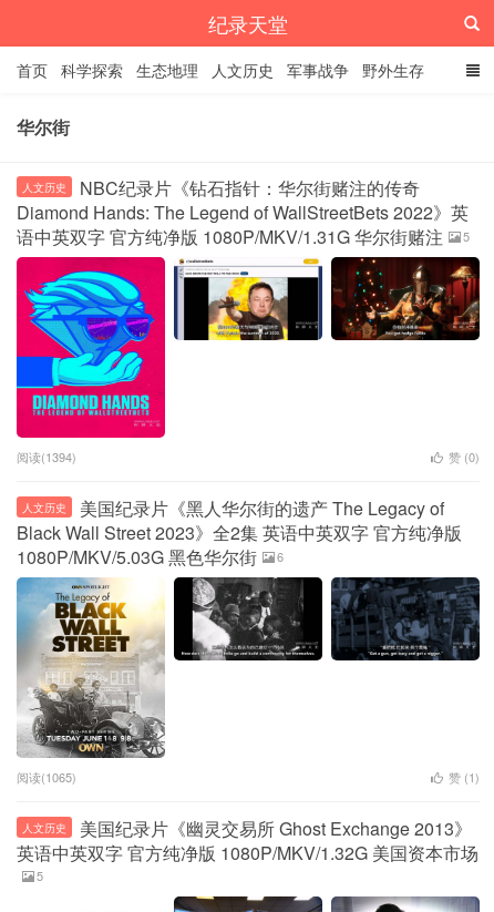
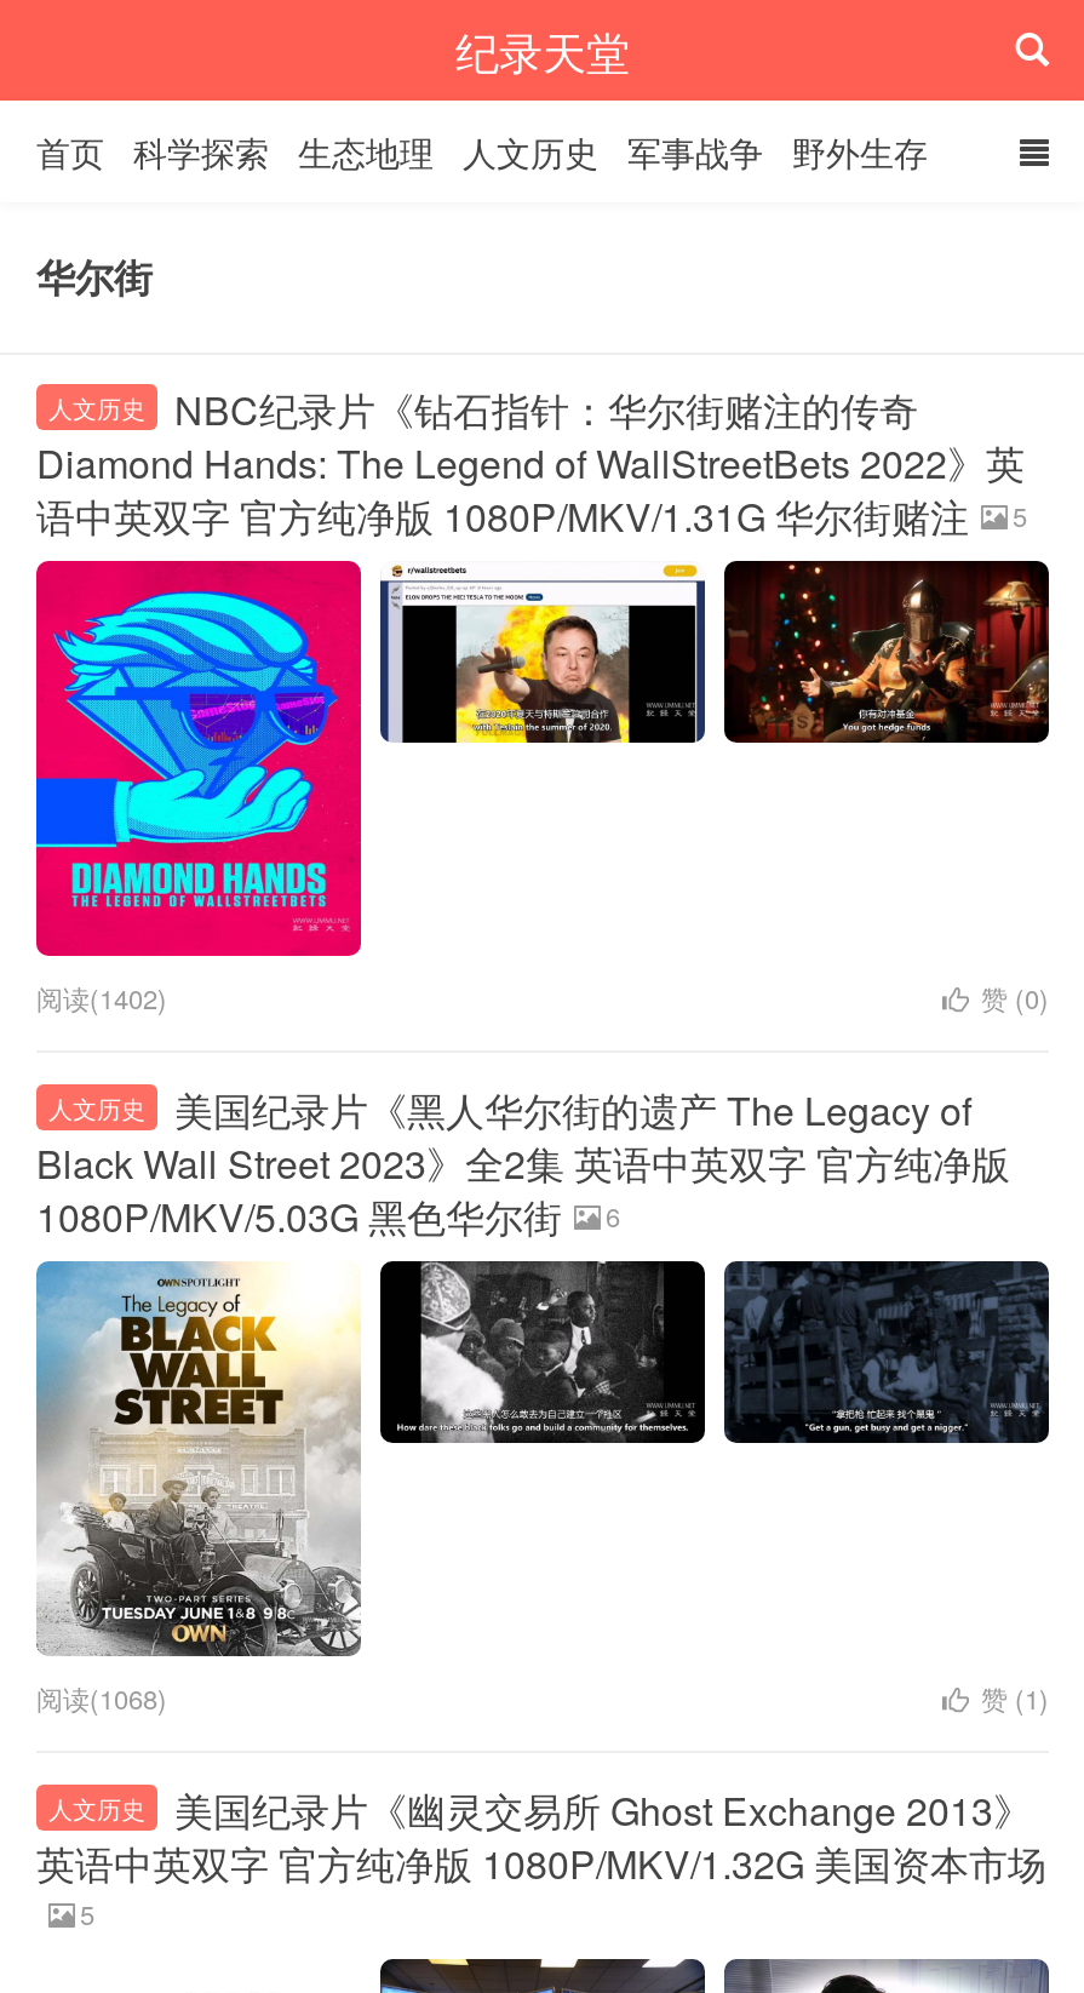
- 阅读(1394)
+ 阅读(1402)

- 阅读(1065)
+ 阅读(1068)
